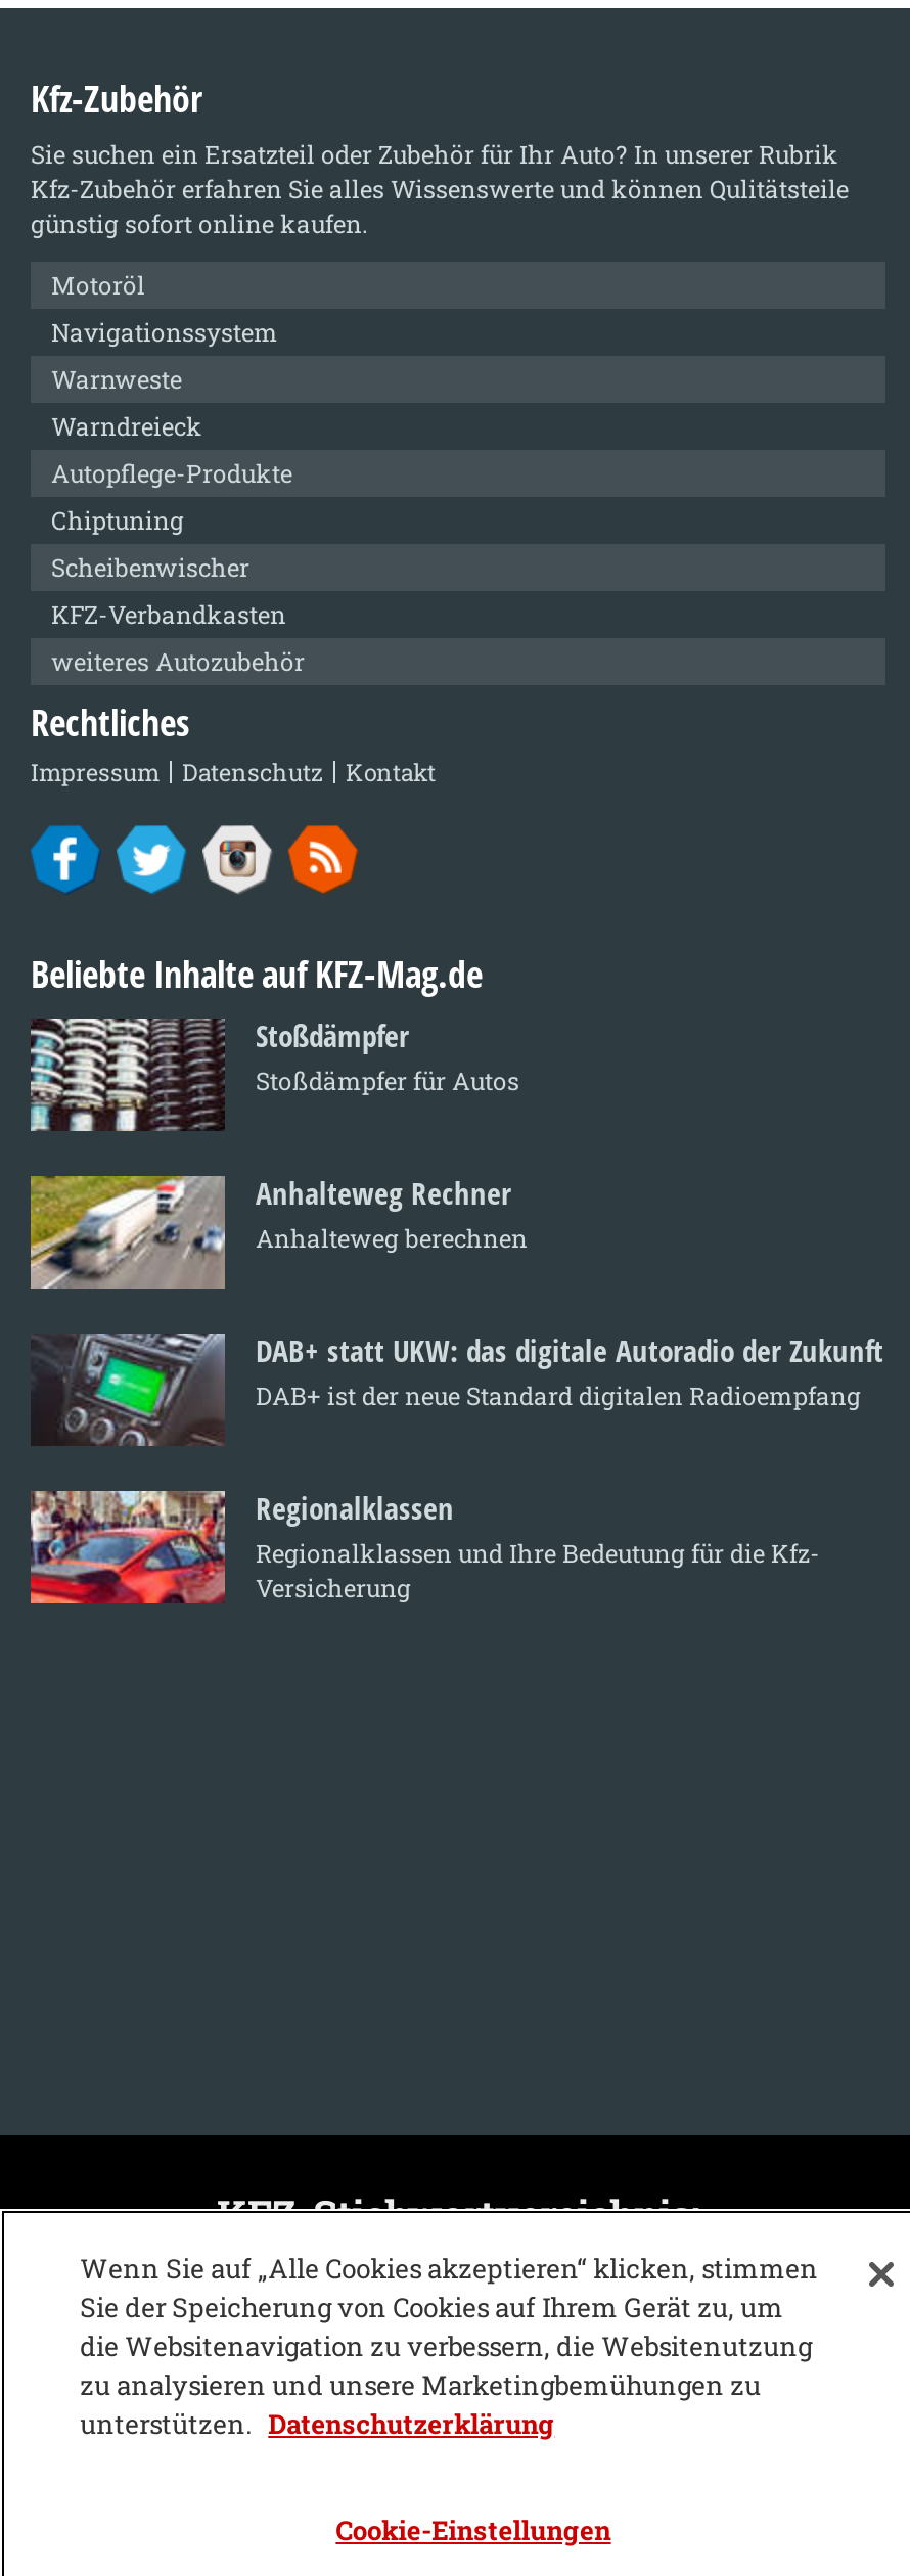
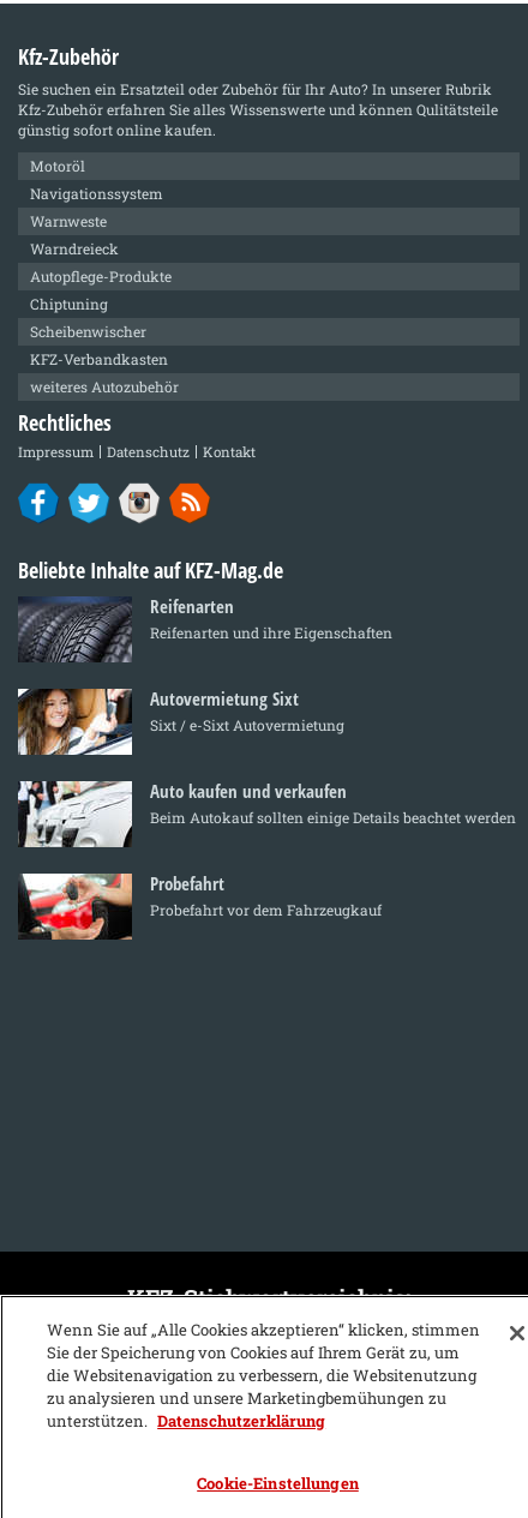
- [image]
- Stoßdämpfer
- Stoßdämpfer für Autos
+ [image]
+ Reifenarten
+ Reifenarten und ihre Eigenschaften

- [image]
- Anhalteweg Rechner
- Anhalteweg berechnen
+ [image]
+ Autovermietung Sixt
+ Sixt / e-Sixt Autovermietung

- [image]
- DAB+ statt UKW: das digitale Autoradio der Zukunft
- DAB+ ist der neue Standard digitalen Radioempfang
+ [image]
+ Auto kaufen und verkaufen
+ Beim Autokauf sollten einige Details beachtet werden

- [image]
- Regionalklassen
- Regionalklassen und Ihre Bedeutung für die Kfz-
- Versicherung
+ [image]
+ Probefahrt
+ Probefahrt vor dem Fahrzeugkauf
